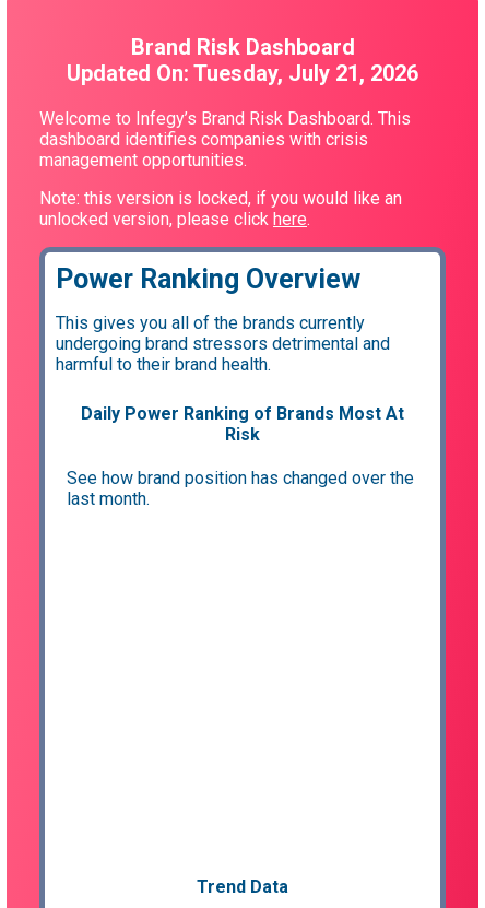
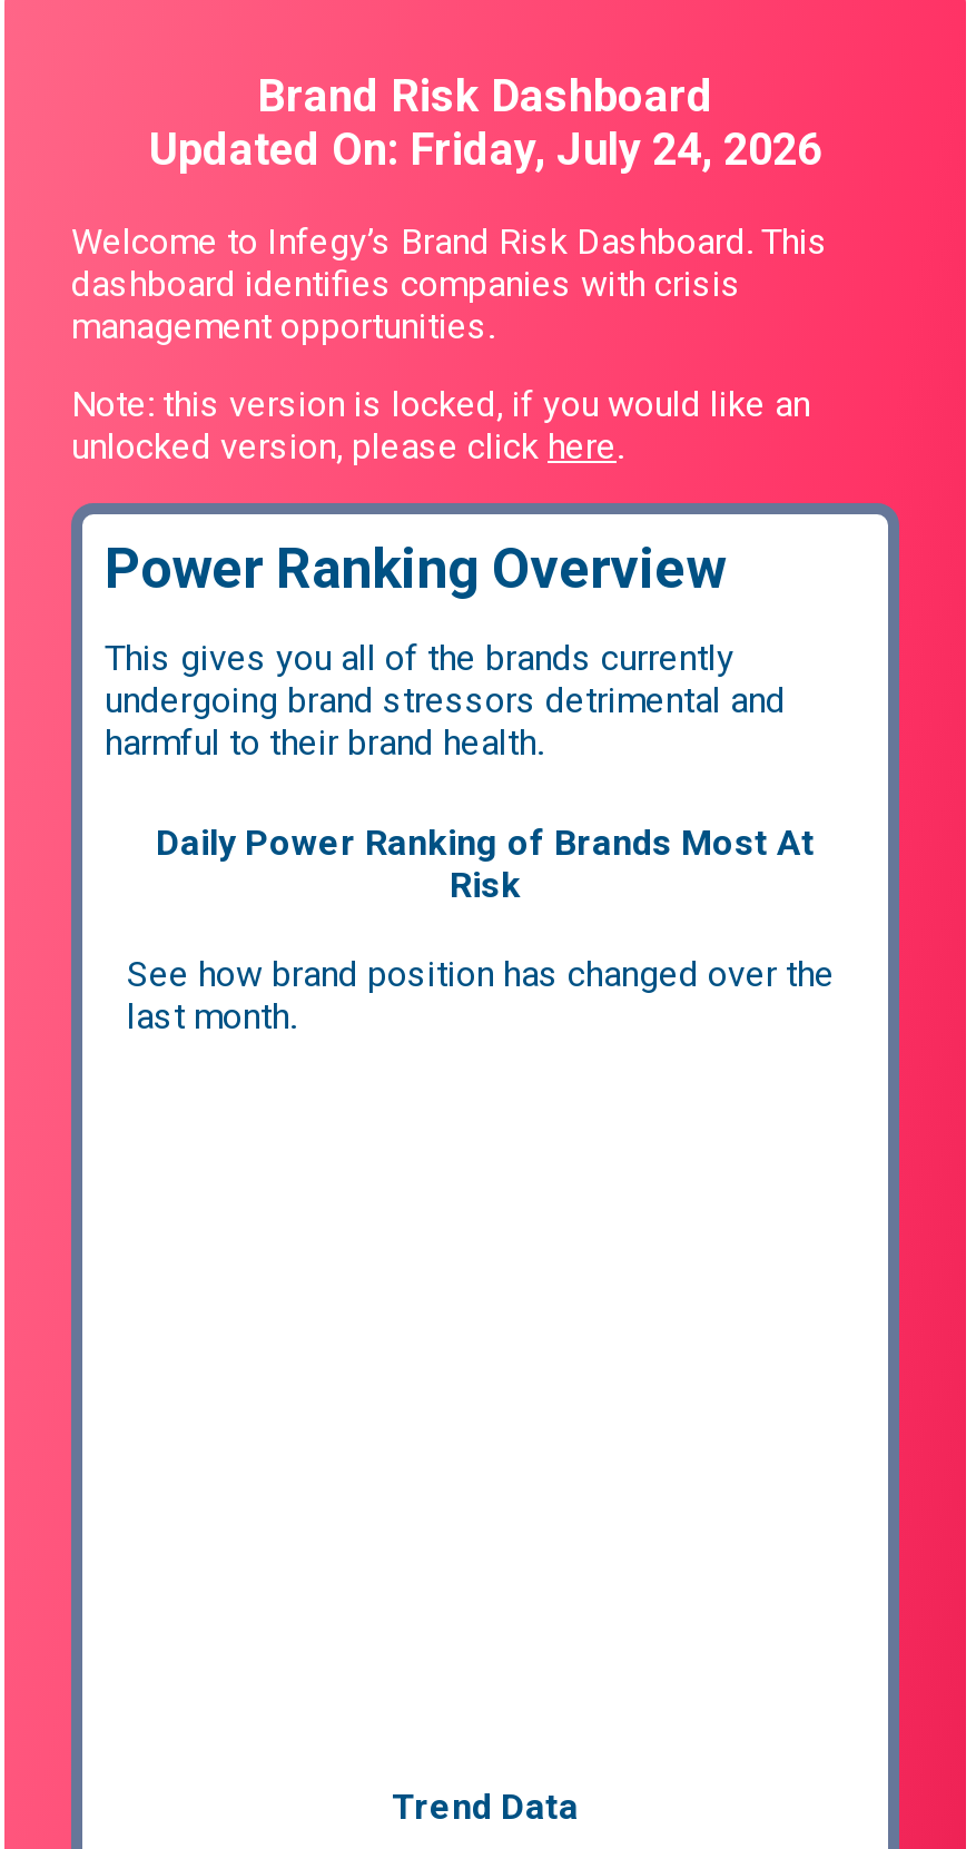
- Updated On: Tuesday, July 21, 2026
+ Updated On: Friday, July 24, 2026
